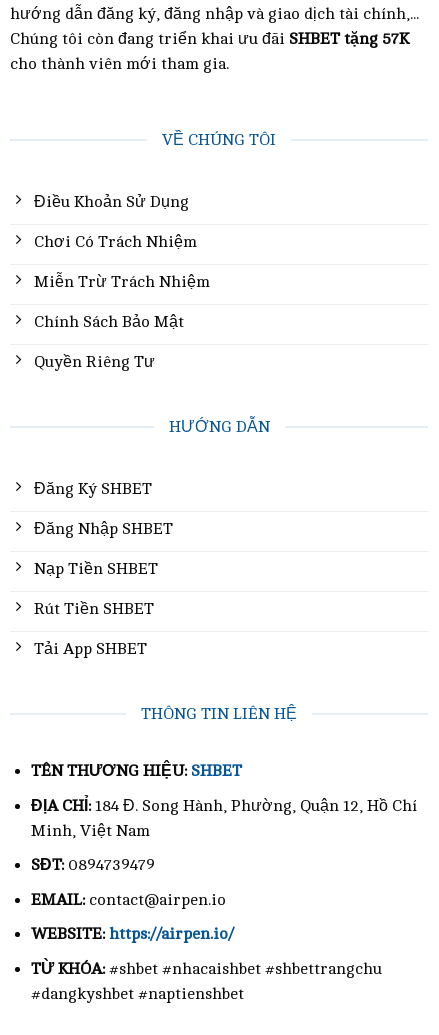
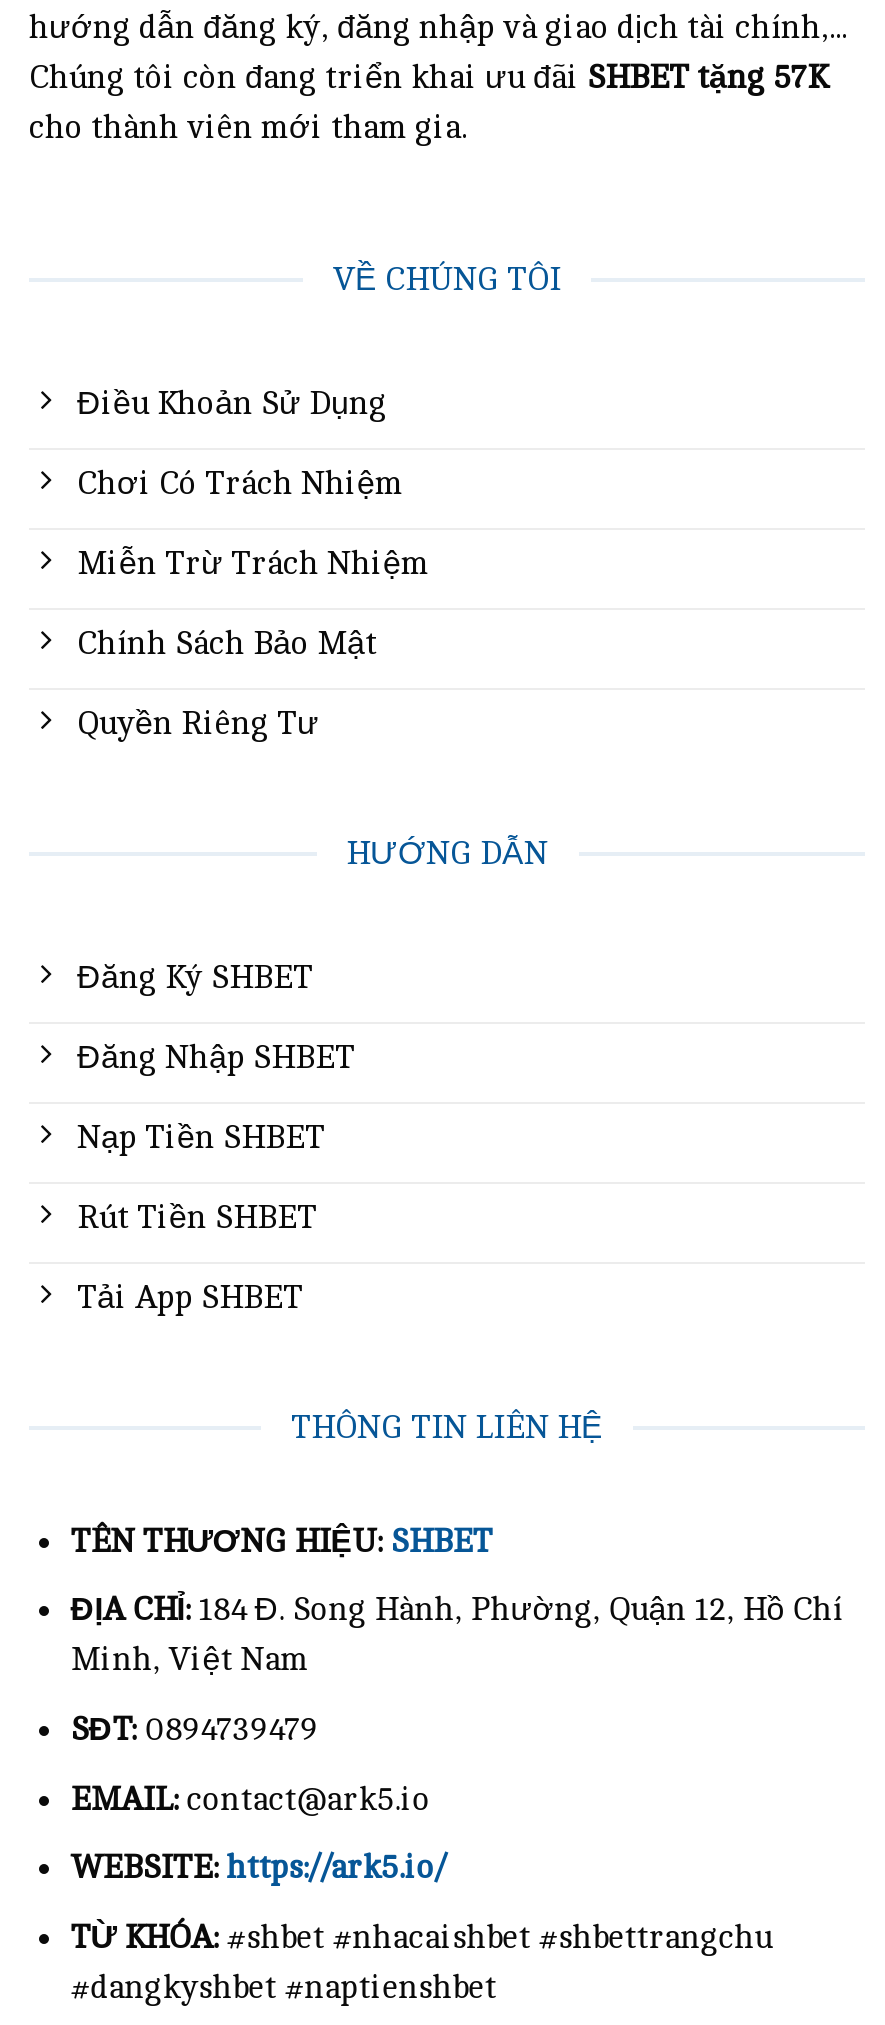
- EMAIL: contact@airpen.io
+ EMAIL: contact@ark5.io

- WEBSITE: https://airpen.io/
+ WEBSITE: https://ark5.io/
